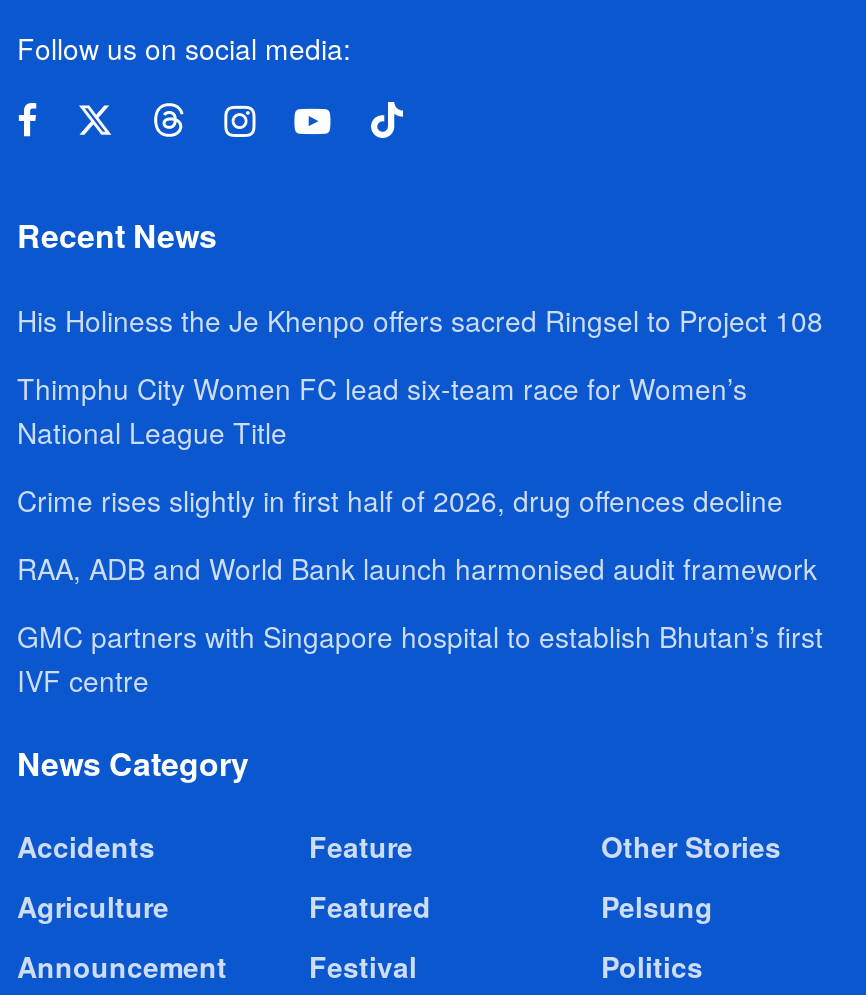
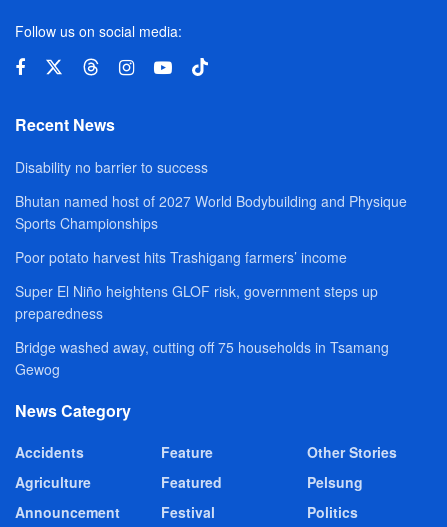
- His Holiness the Je Khenpo offers sacred Ringsel to Project 108
+ Disability no barrier to success

- Thimphu City Women FC lead six-team race for Women’s
- National League Title
+ Bhutan named host of 2027 World Bodybuilding and Physique
+ Sports Championships

- Crime rises slightly in first half of 2026, drug offences decline
+ Poor potato harvest hits Trashigang farmers’ income

- RAA, ADB and World Bank launch harmonised audit framework
+ Super El Niño heightens GLOF risk, government steps up
+ preparedness

- GMC partners with Singapore hospital to establish Bhutan’s first
- IVF centre
+ Bridge washed away, cutting off 75 households in Tsamang
+ Gewog
